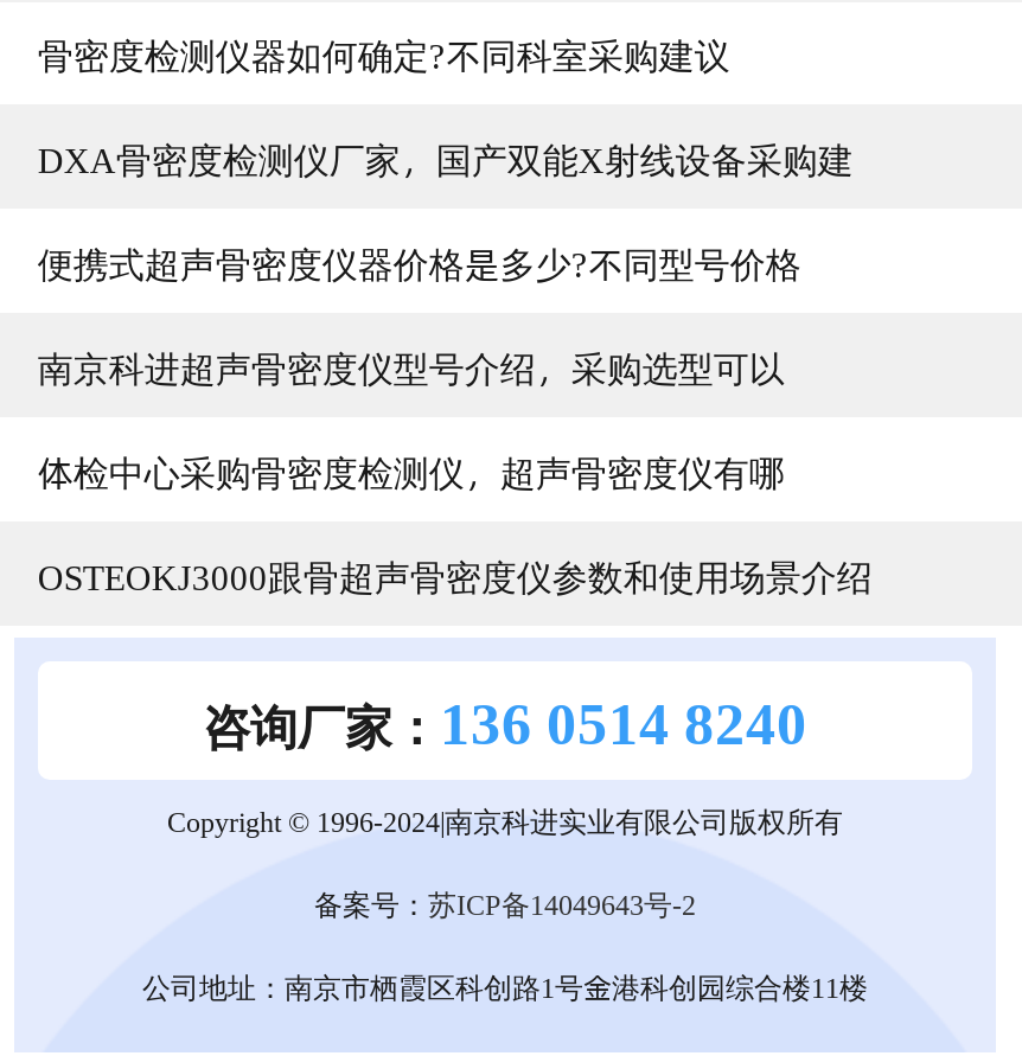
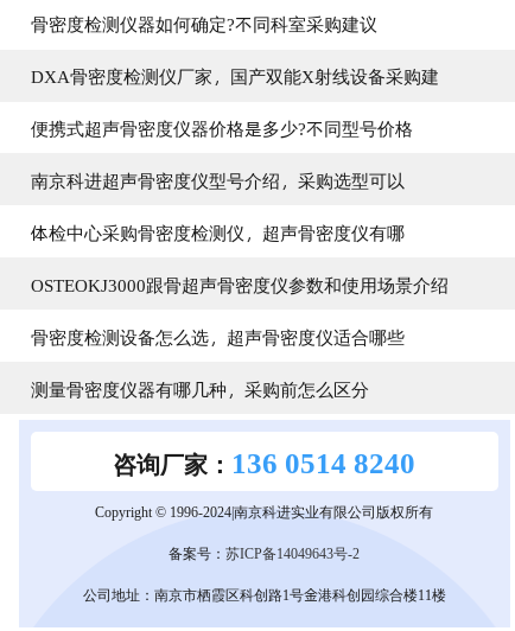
+ 骨密度检测设备怎么选，超声骨密度仪适合哪些
+ 测量骨密度仪器有哪几种，采购前怎么区分
